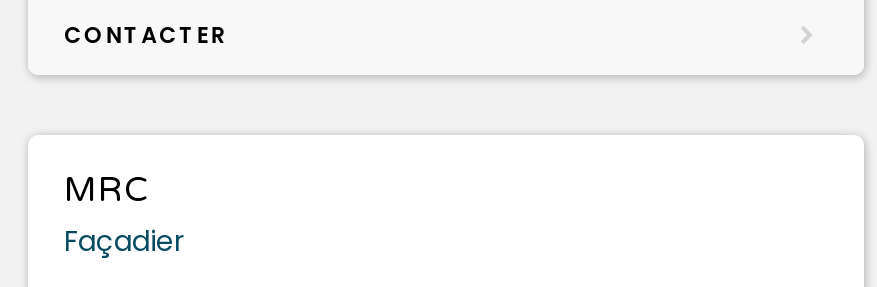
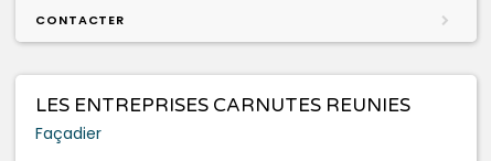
- MRC
+ LES ENTREPRISES CARNUTES REUNIES
